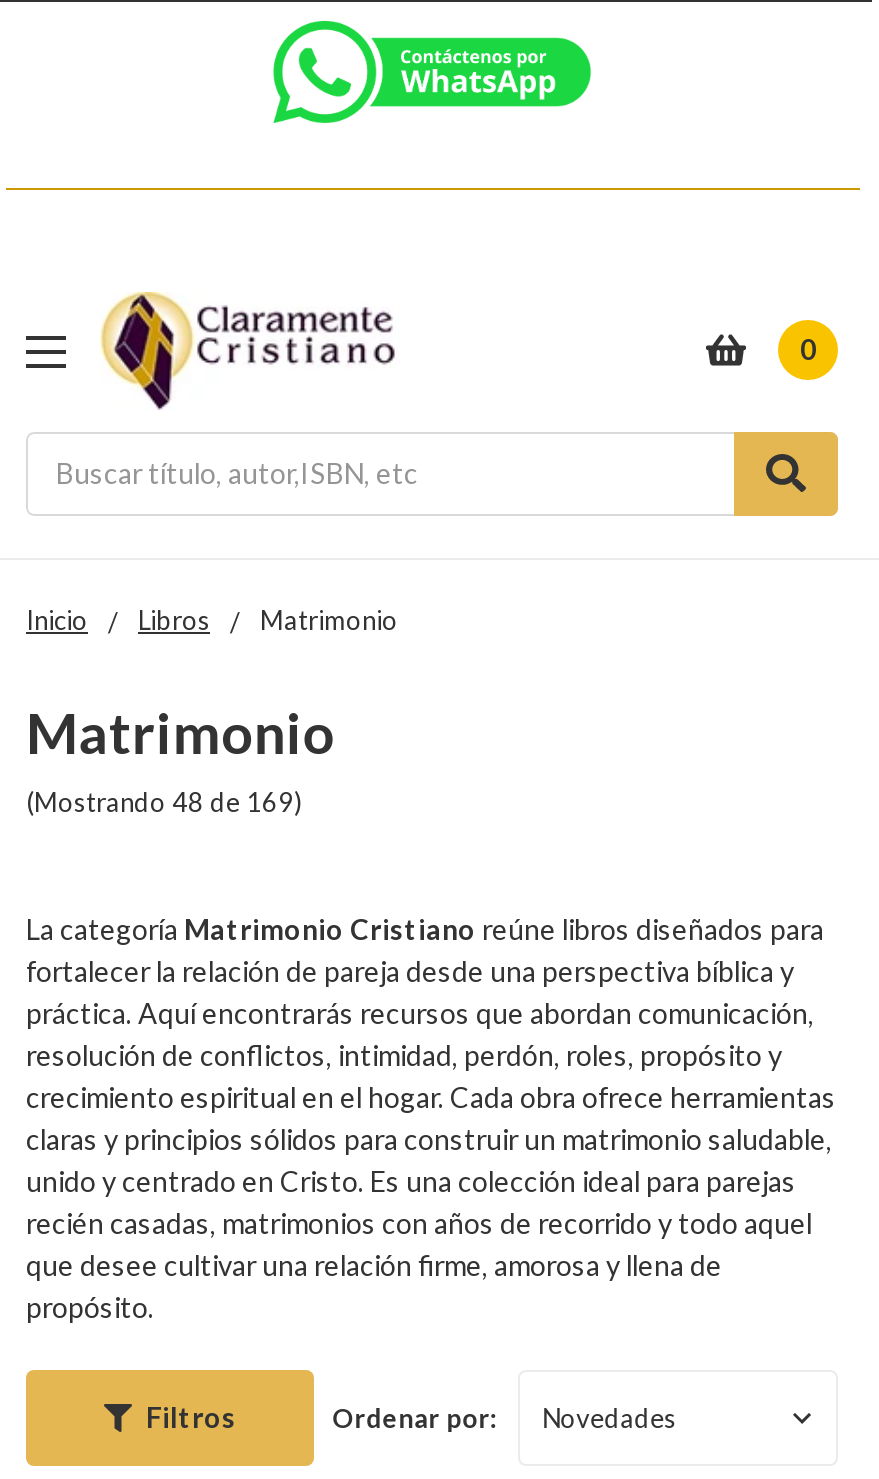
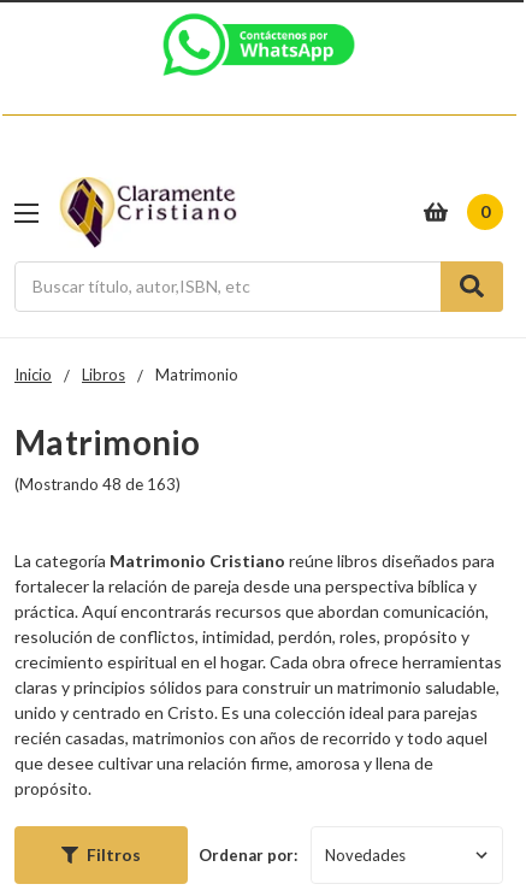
- (Mostrando 48 de 169)
+ (Mostrando 48 de 163)
